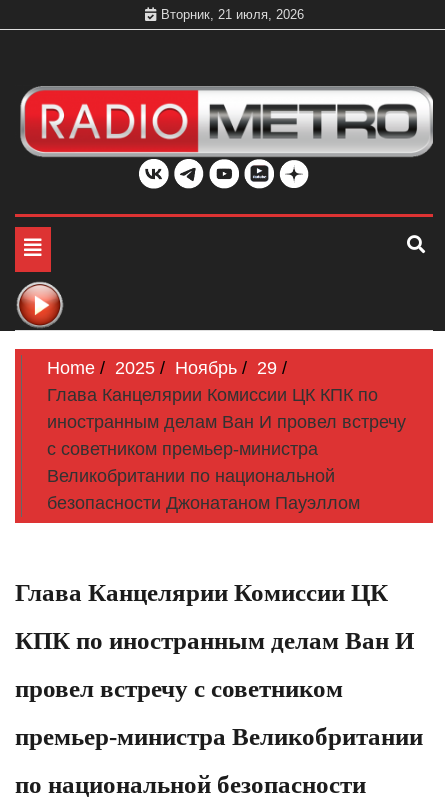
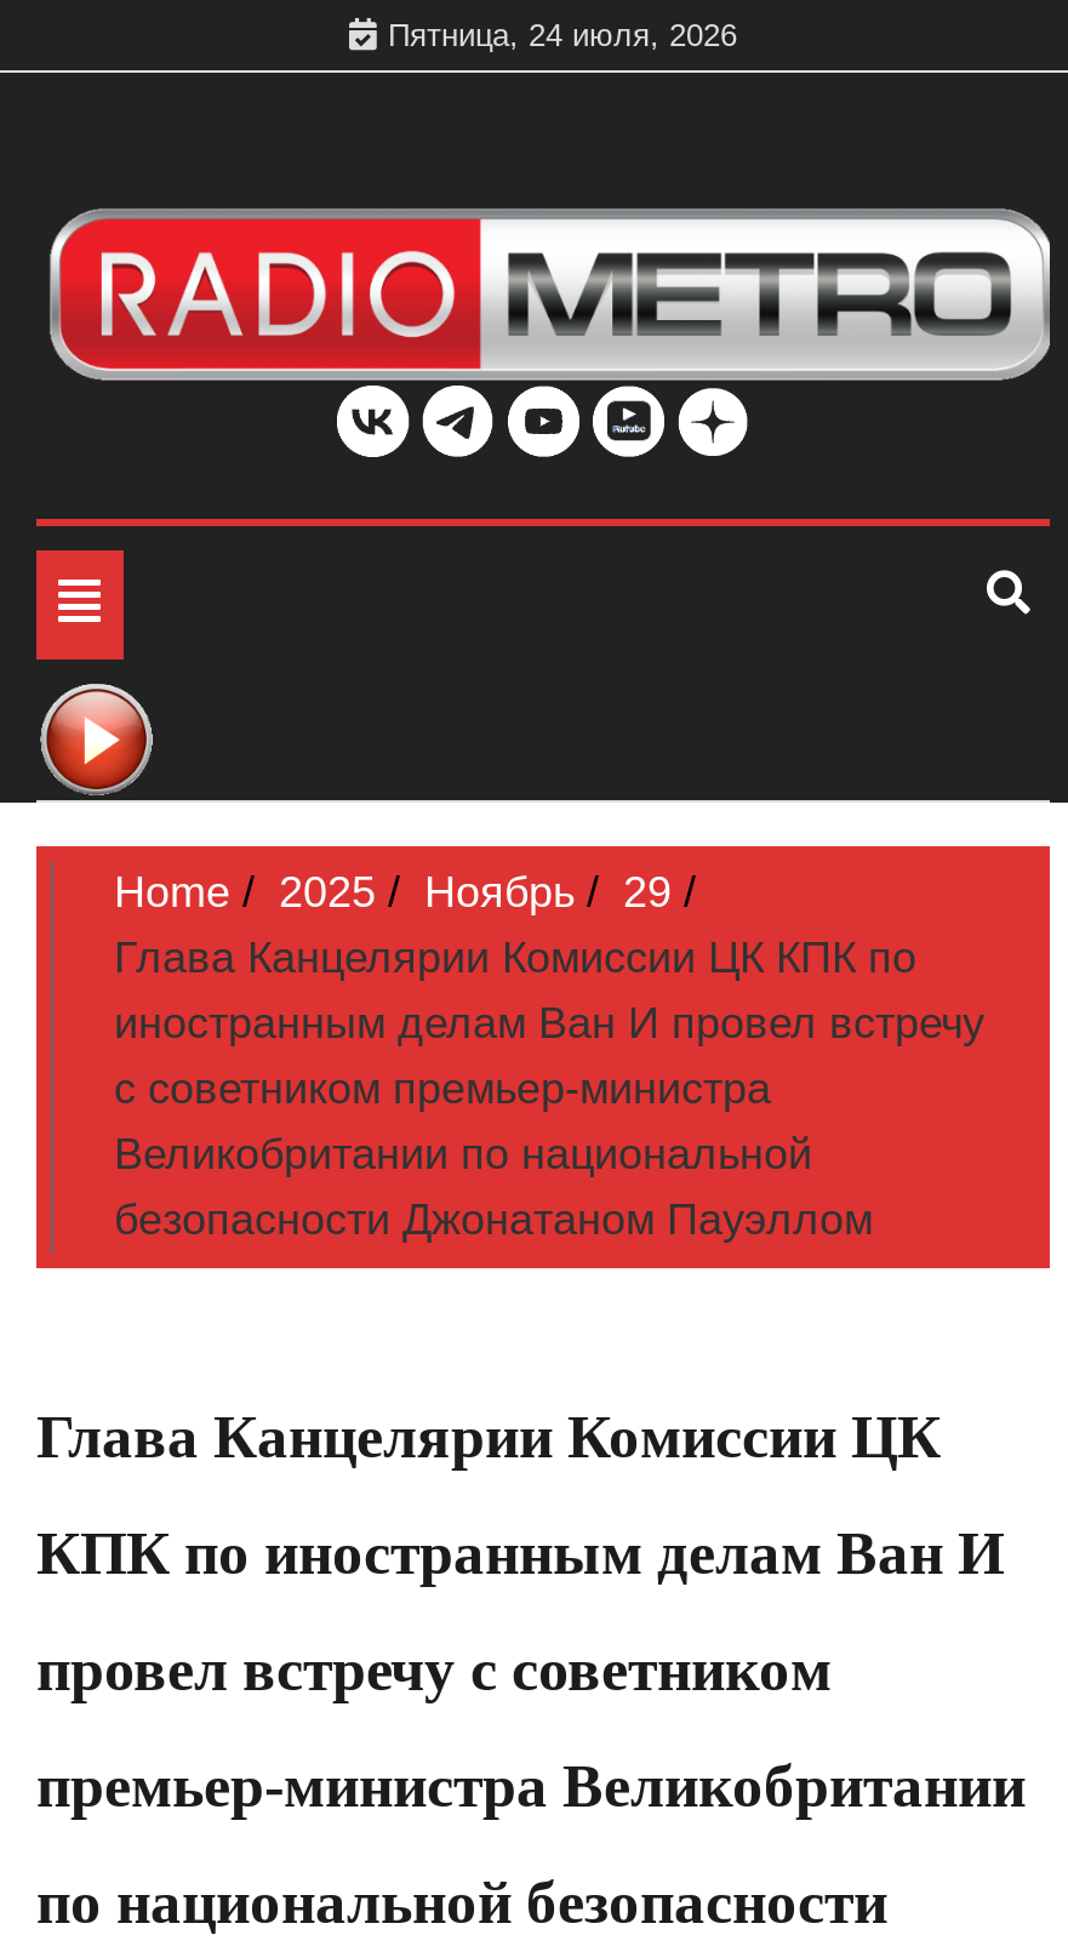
- Вторник, 21 июля, 2026
+ Пятница, 24 июля, 2026
